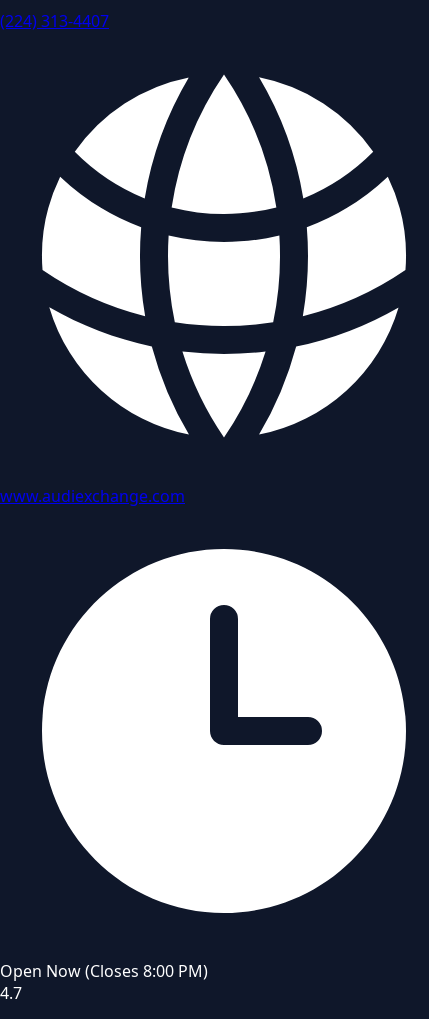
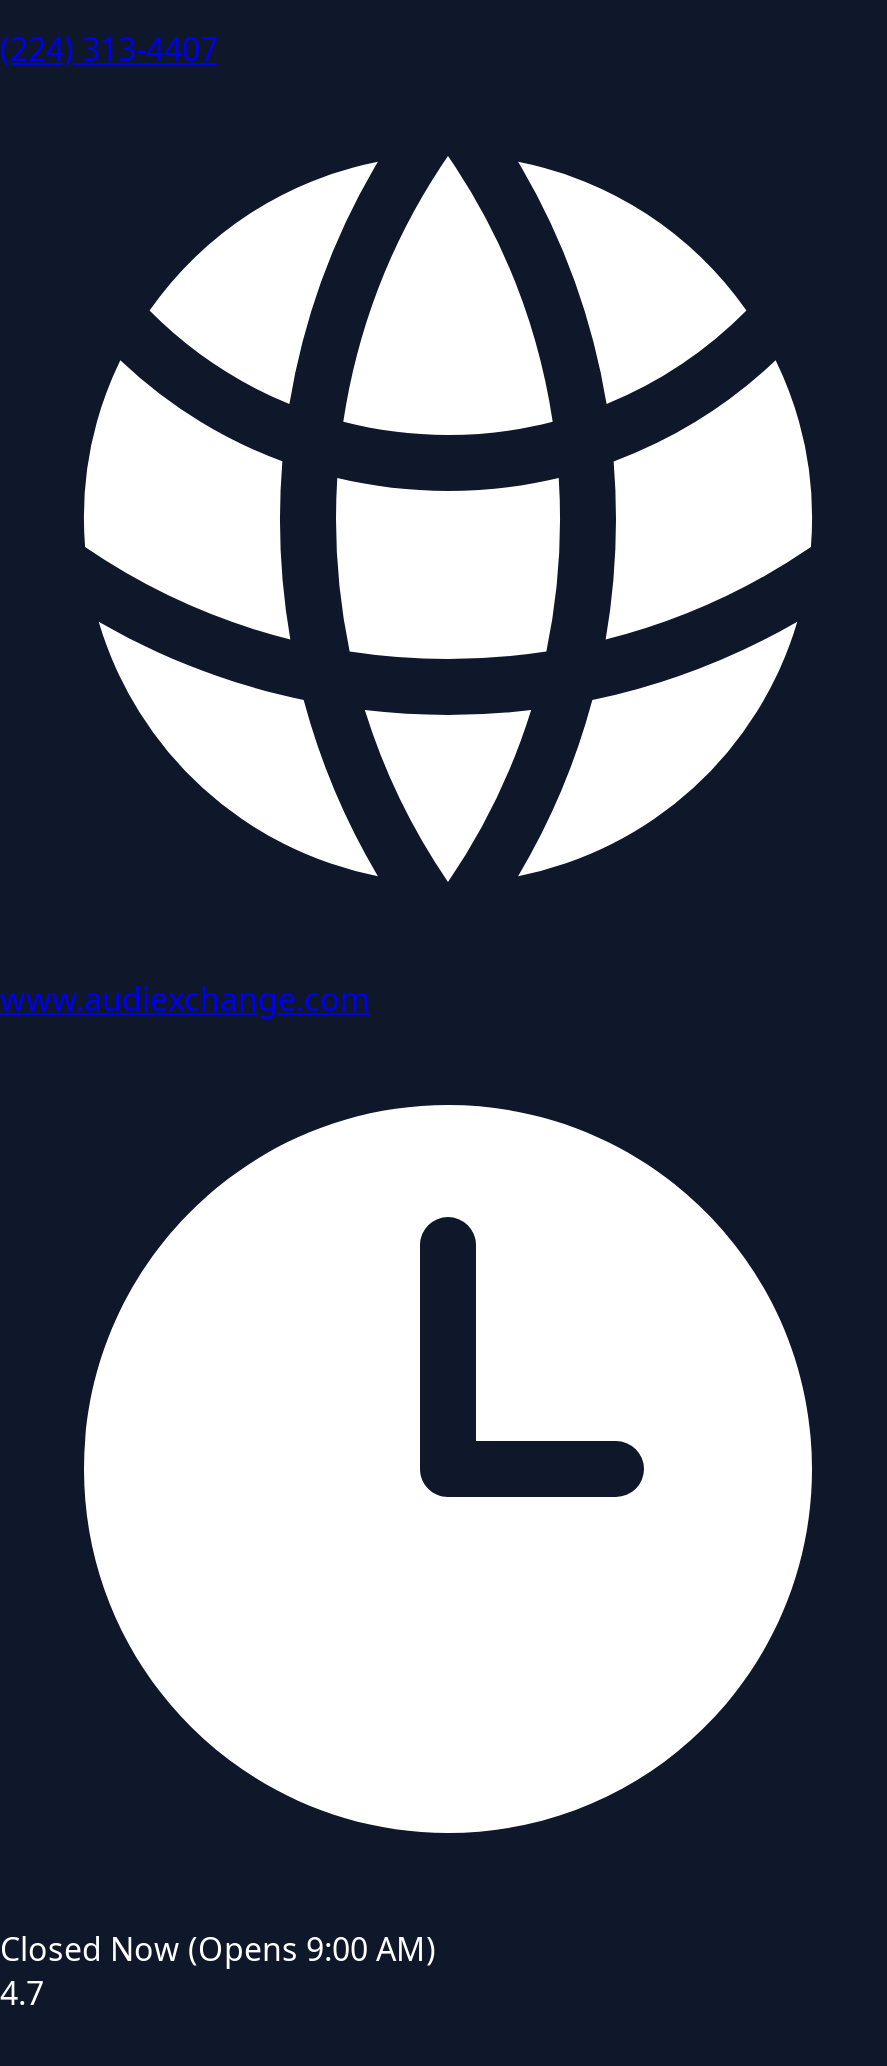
- Open Now (Closes 8:00 PM)
+ Closed Now (Opens 9:00 AM)
